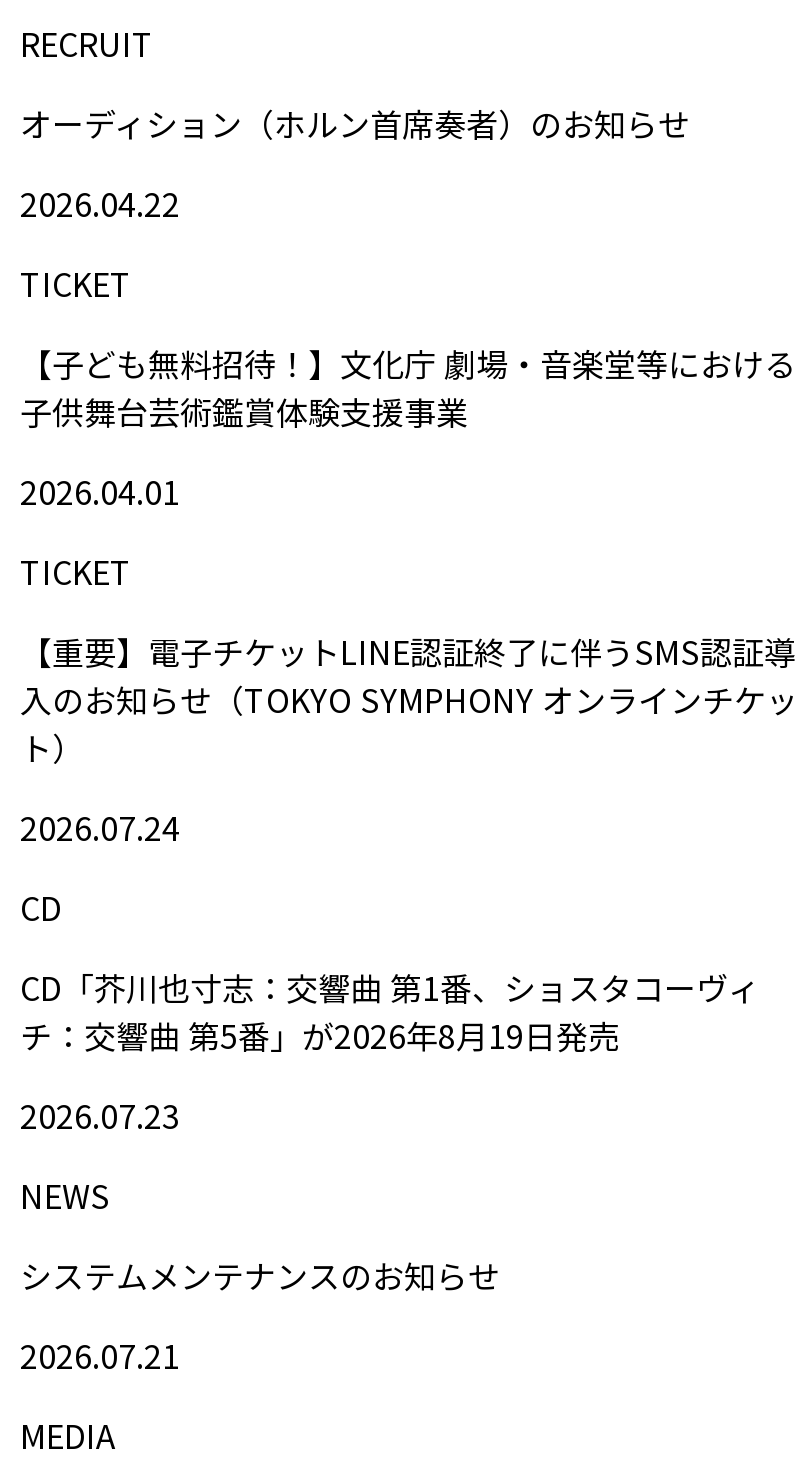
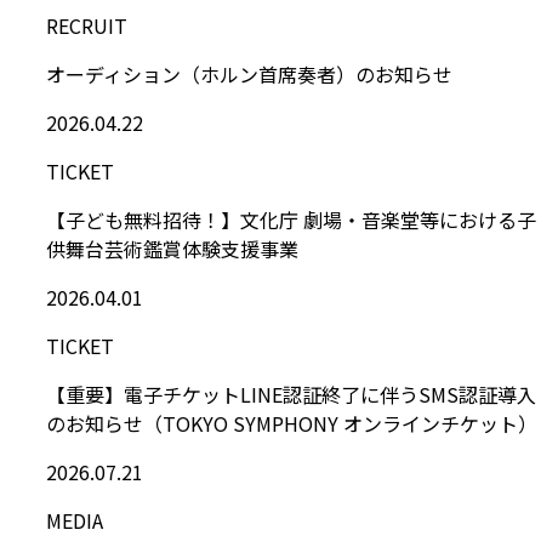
- 【重要】電子チケットLINE認証終了に伴うSMS認証導
- 入のお知らせ（TOKYO SYMPHONY オンラインチケッ
- ト）
- 2026.07.24
- CD
- CD「芥川也寸志：交響曲 第1番、ショスタコーヴィ
- チ：交響曲 第5番」が2026年8月19日発売
- 2026.07.23
- NEWS
- システムメンテナンスのお知らせ
+ 【重要】電子チケットLINE認証終了に伴うSMS認証導入
+ のお知らせ（TOKYO SYMPHONY オンラインチケット）
